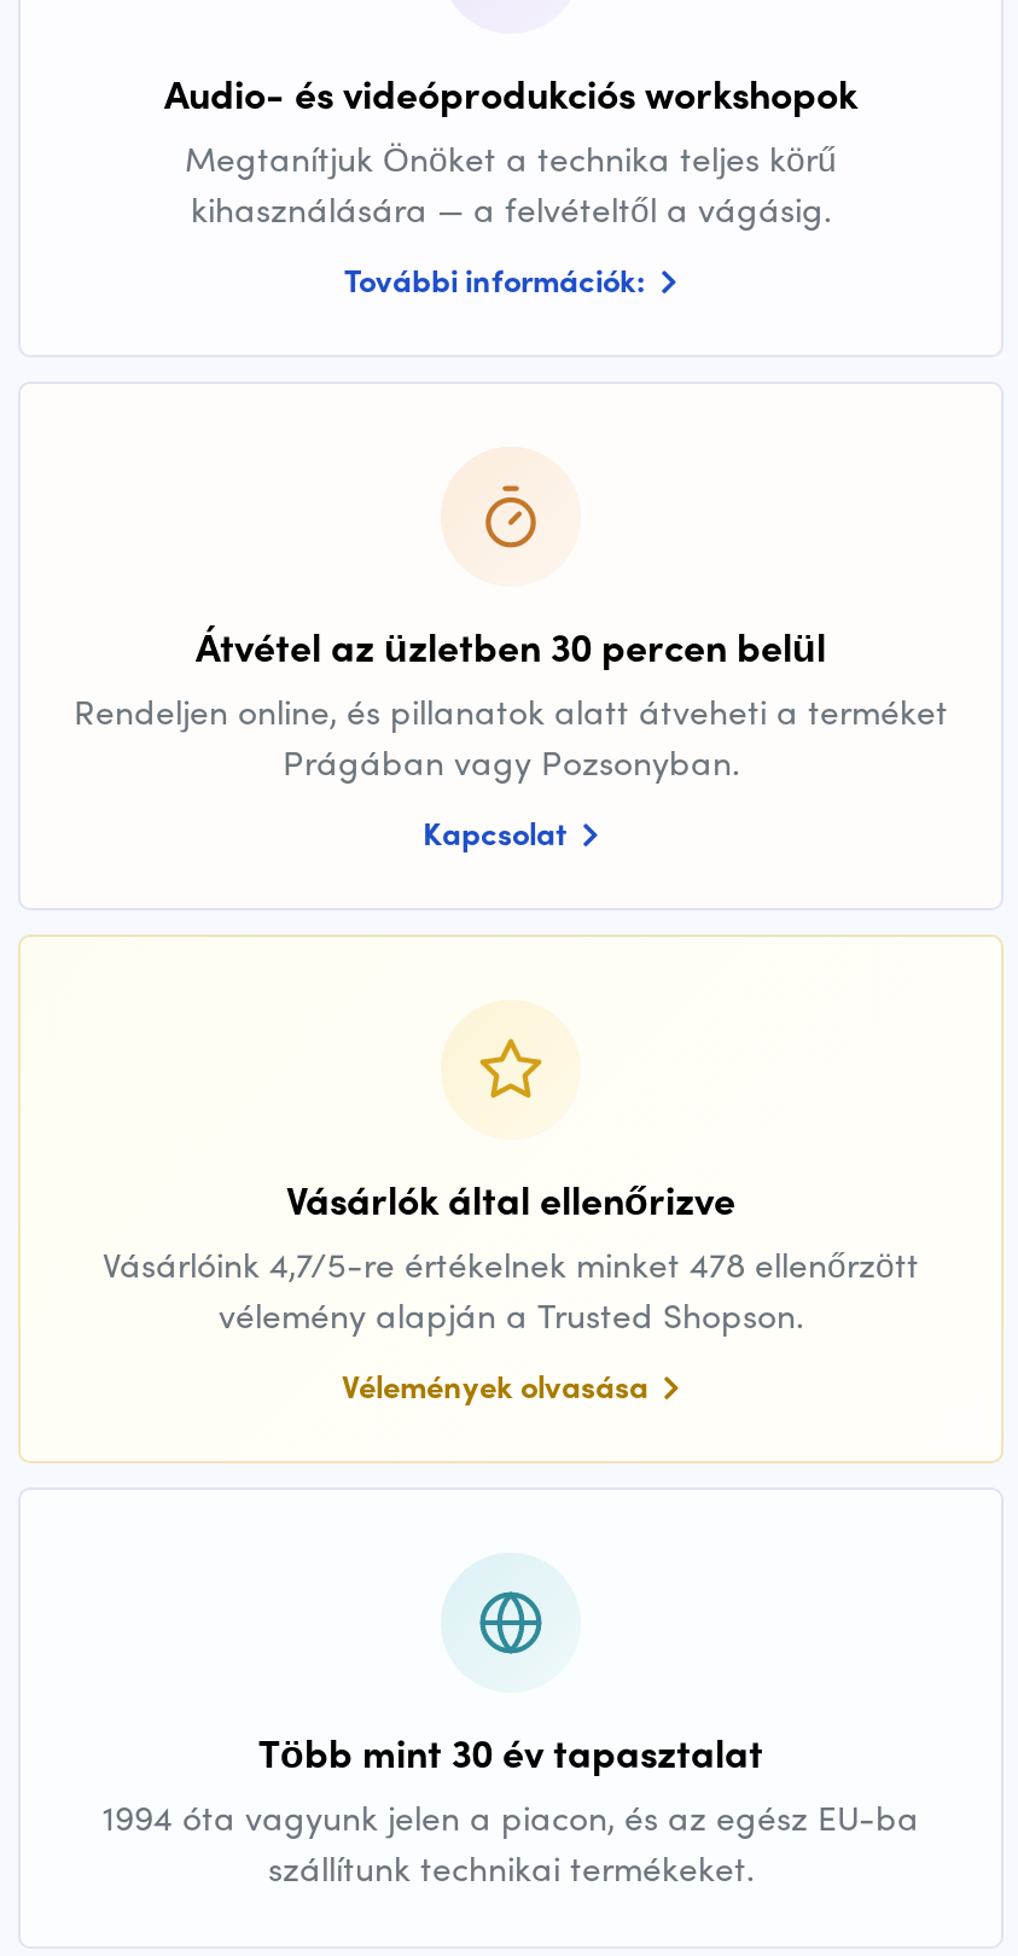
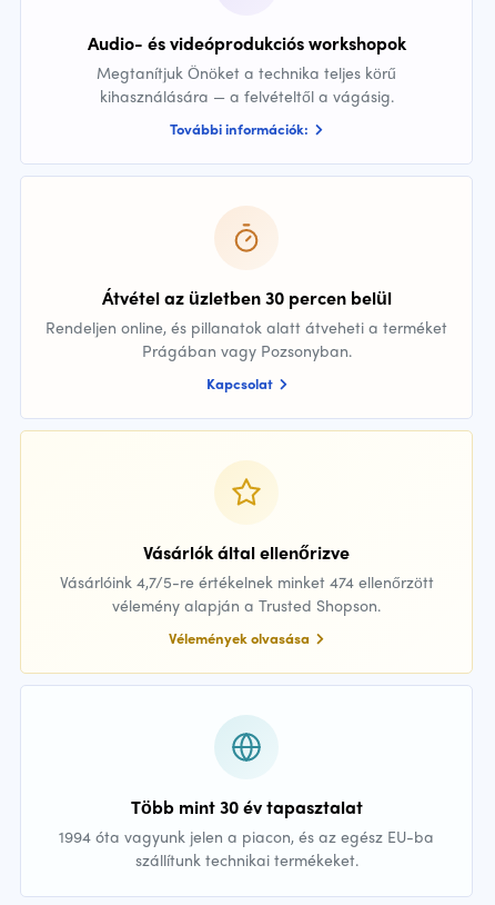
- Vásárlóink 4,7/5-re értékelnek minket 478 ellenőrzött
+ Vásárlóink 4,7/5-re értékelnek minket 474 ellenőrzött
